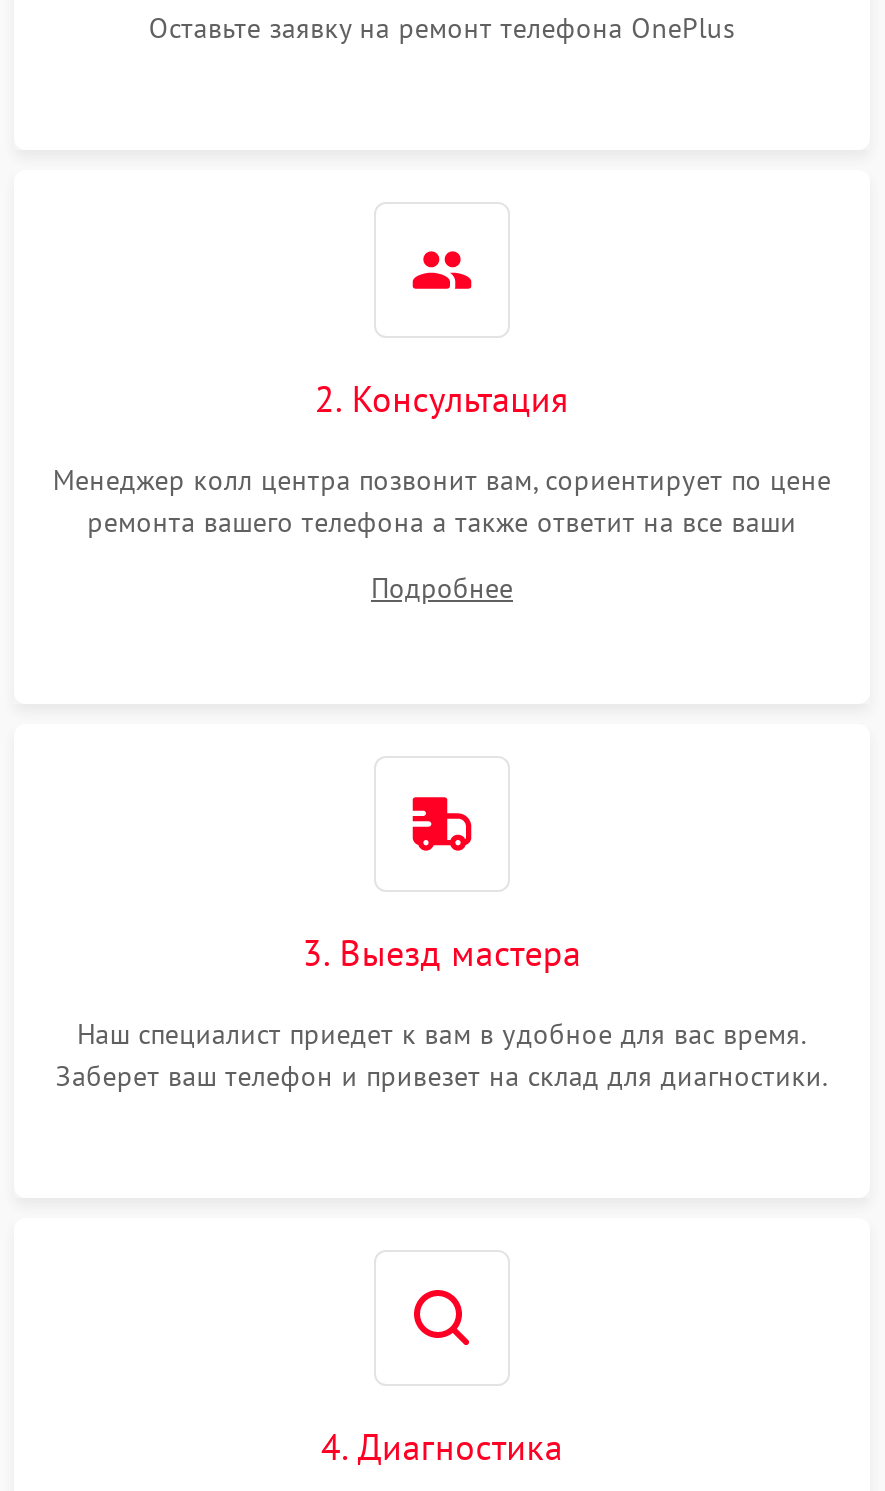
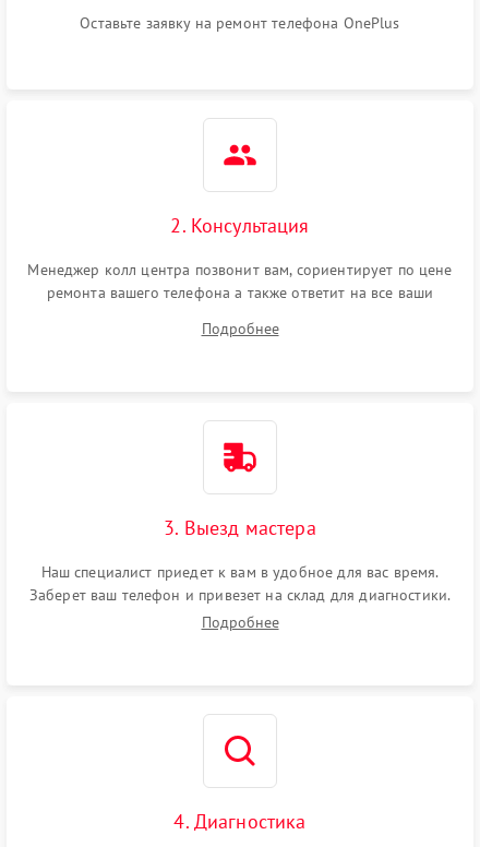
+ Подробнее
